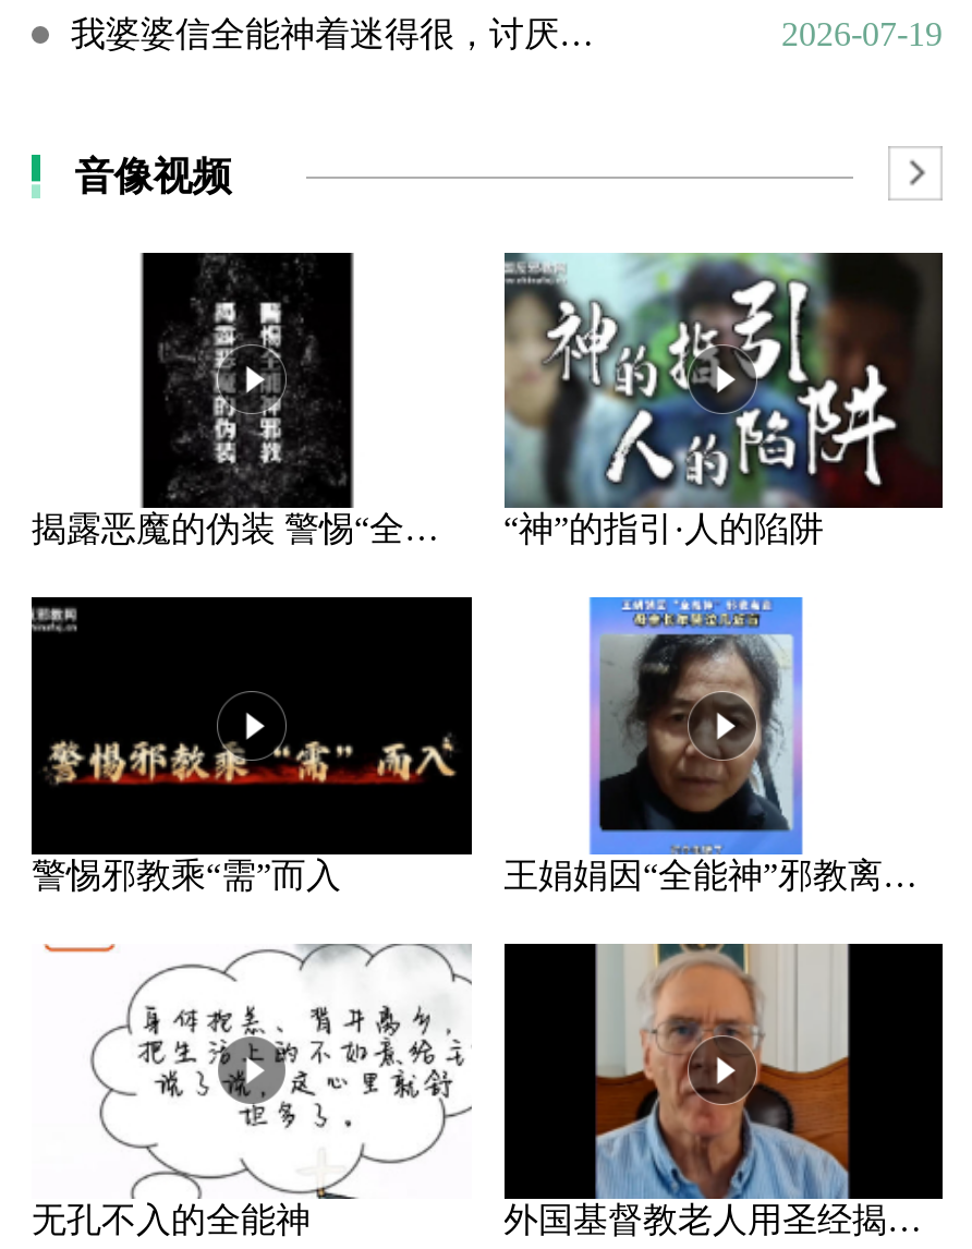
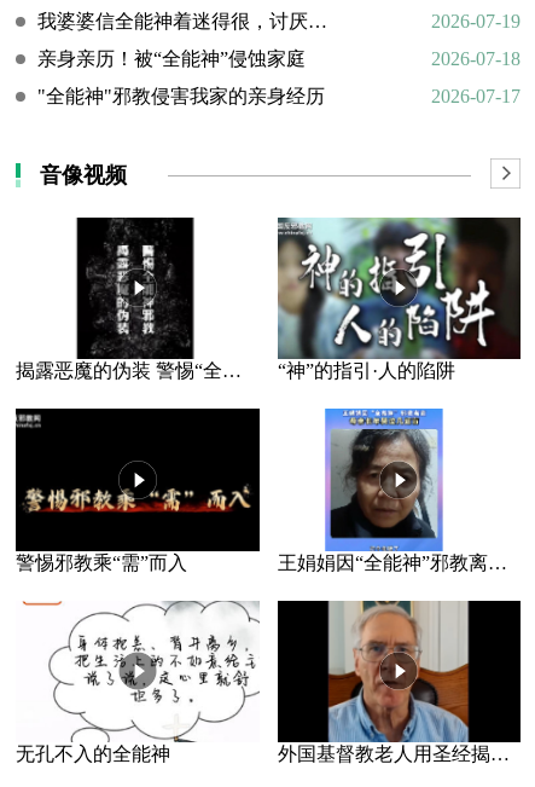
+ 亲身亲历！被“全能神”侵蚀家庭
+ 2026-07-18
+ "全能神"邪教侵害我家的亲身经历
+ 2026-07-17
